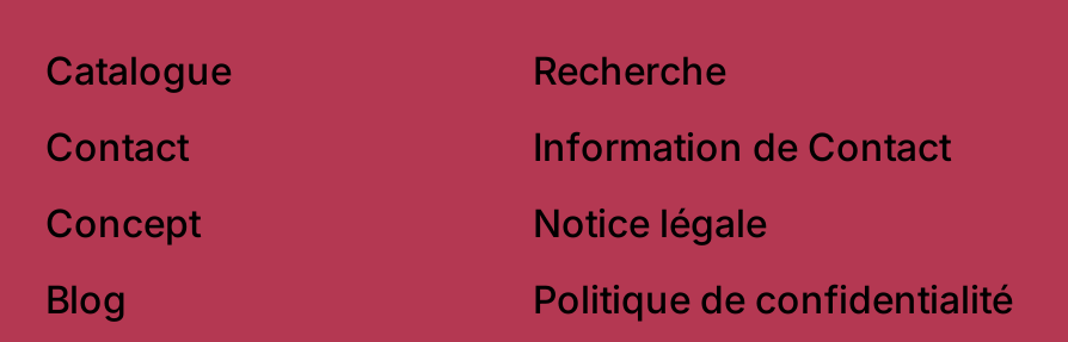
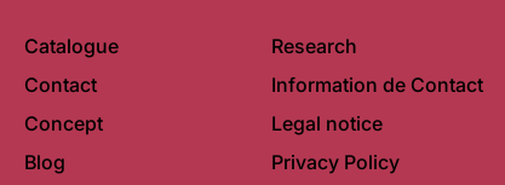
- Recherche
+ Research

- Notice légale
+ Legal notice

- Politique de confidentialité
+ Privacy Policy
